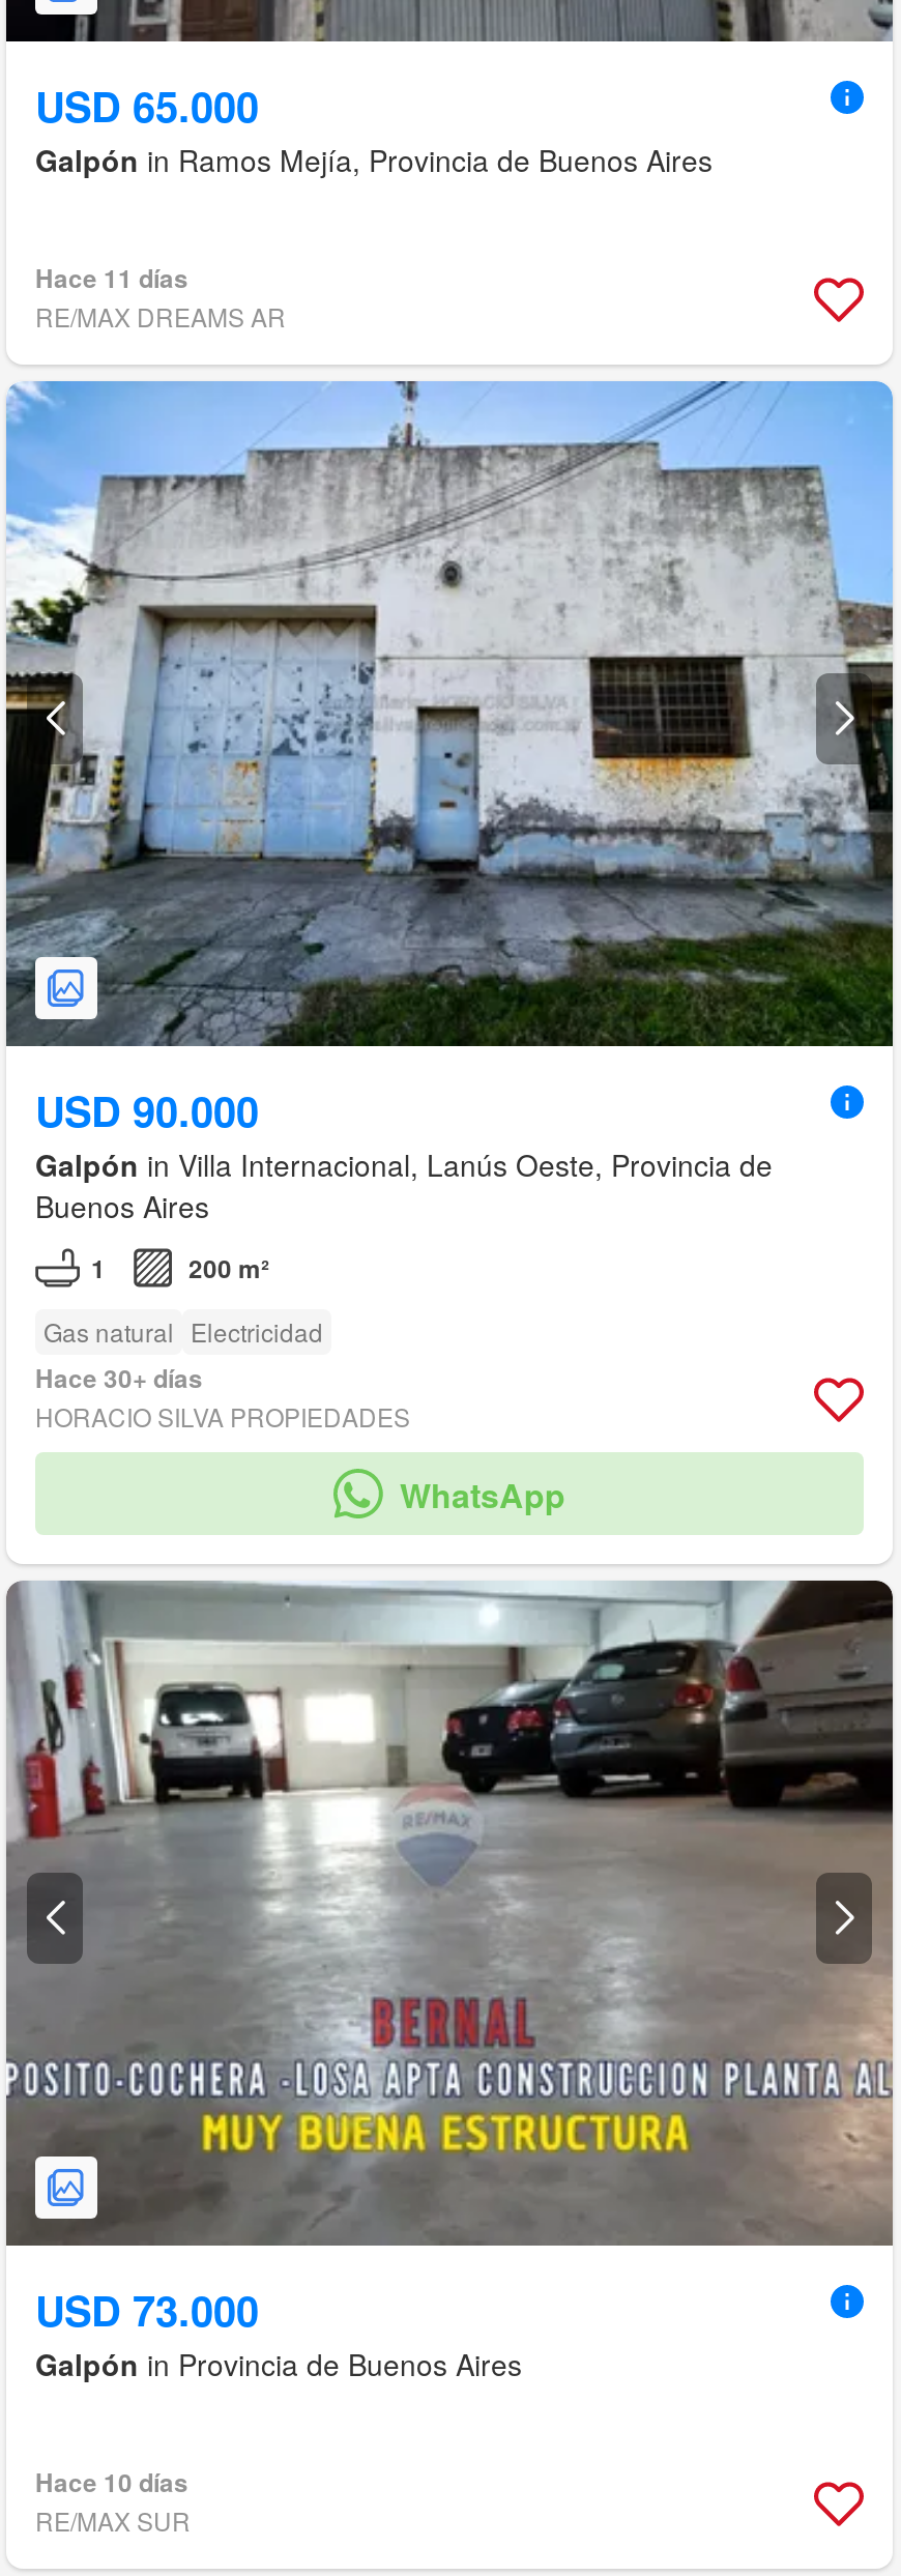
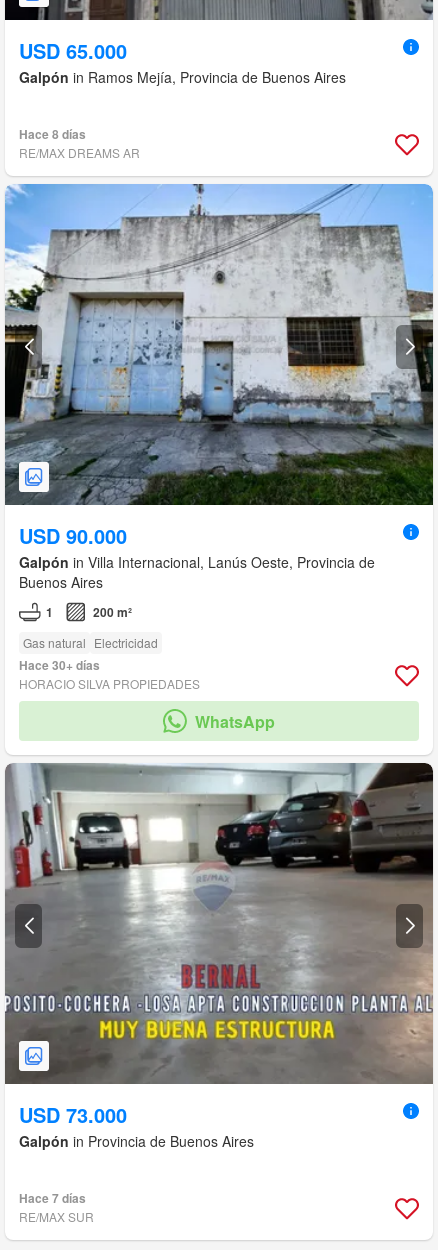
- Hace 11 días
+ Hace 8 días

- Hace 10 días
+ Hace 7 días
